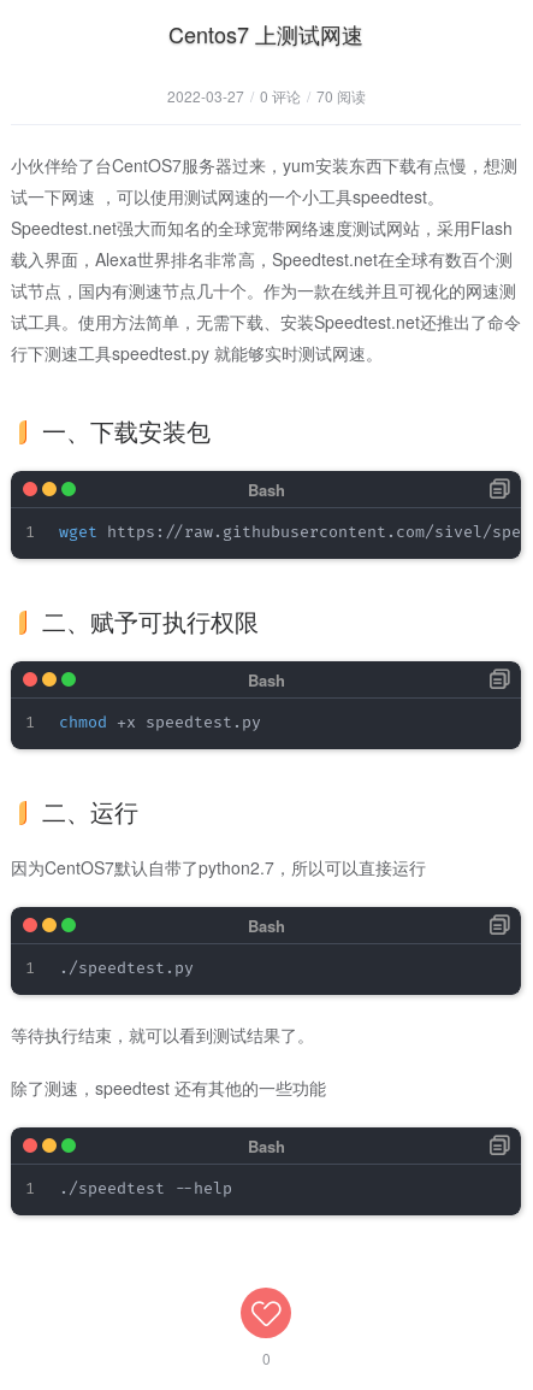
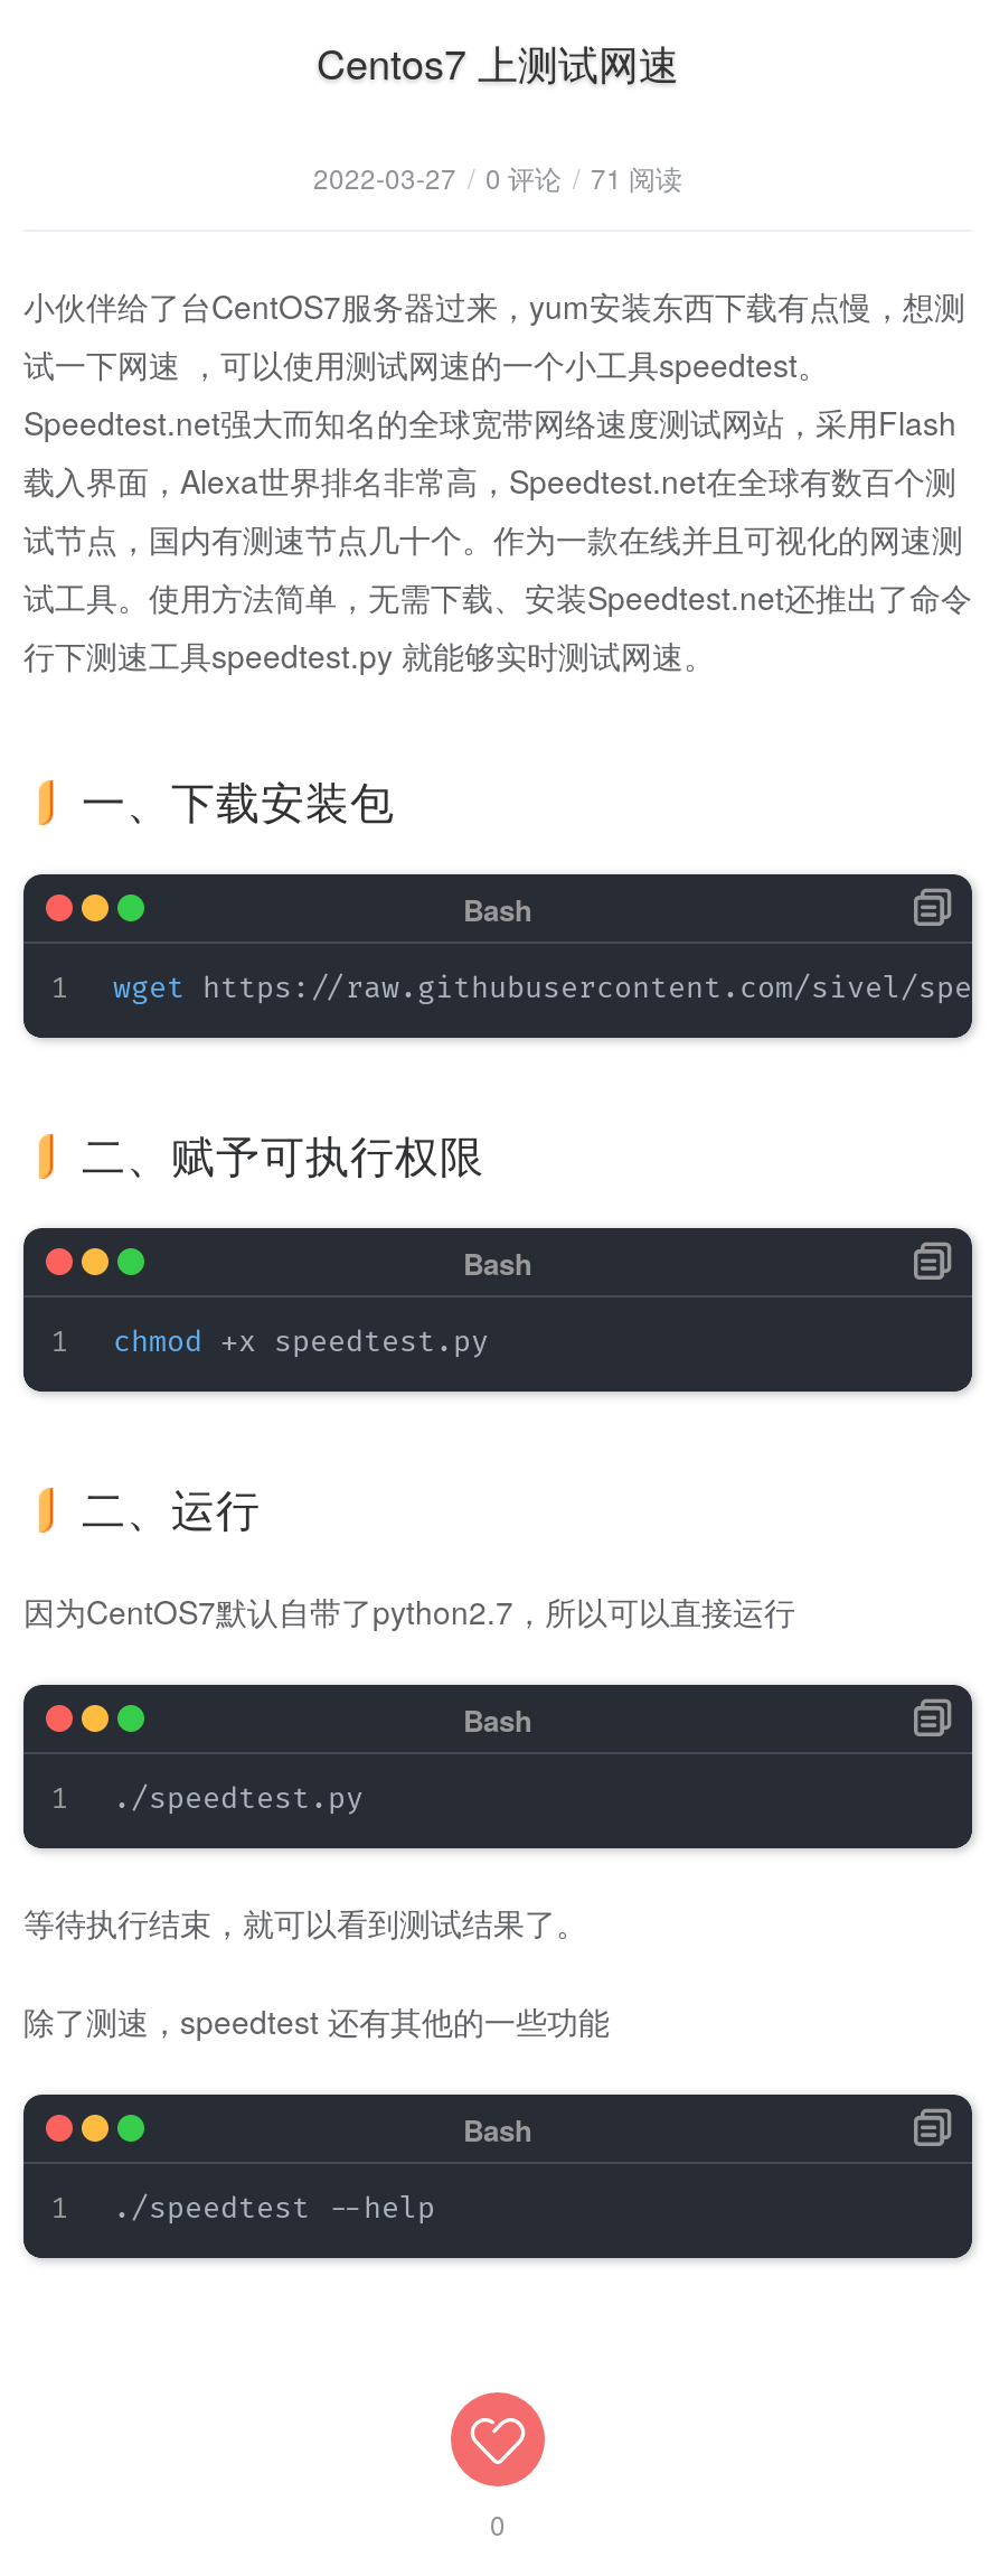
- 2022-03-27 / 0 评论 / 70 阅读
+ 2022-03-27 / 0 评论 / 71 阅读
